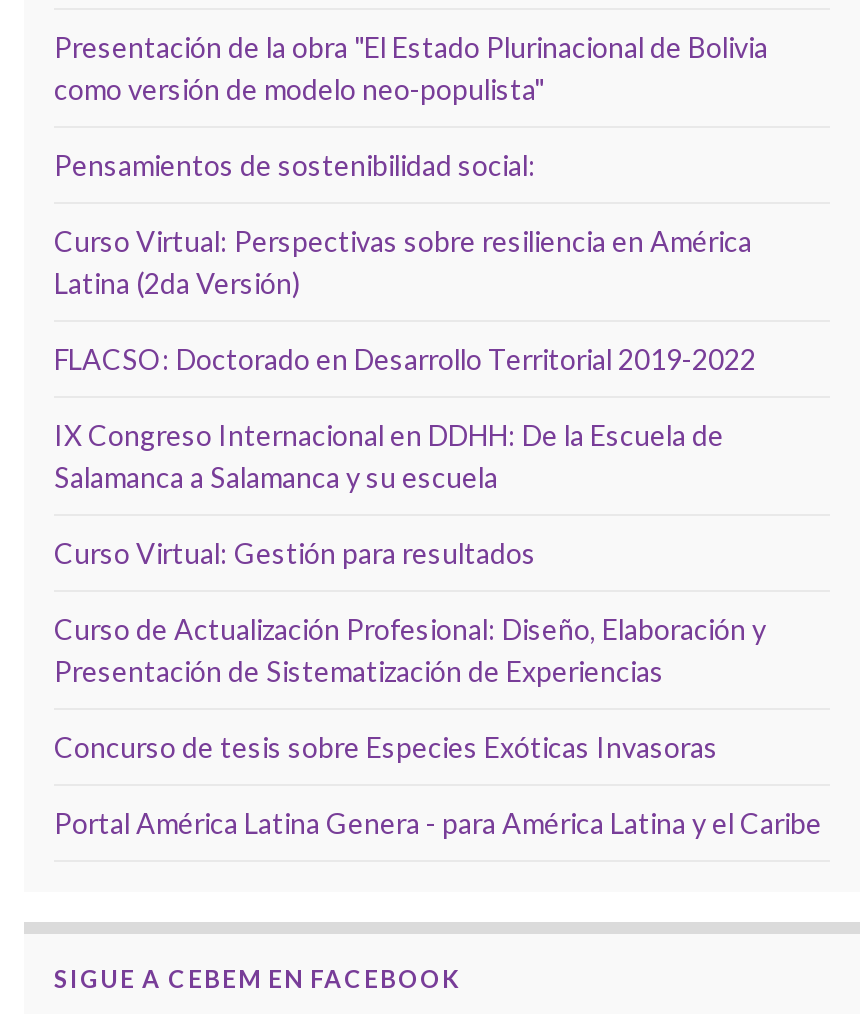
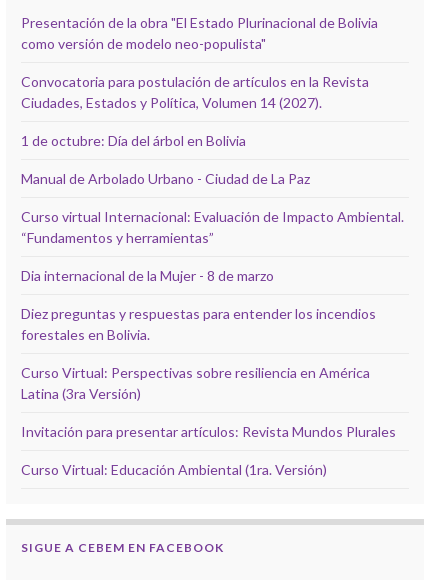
- Pensamientos de sostenibilidad social:
+ Convocatoria para postulación de artículos en la Revista
+ Ciudades, Estados y Política, Volumen 14 (2027).
+ 1 de octubre: Día del árbol en Bolivia
+ Manual de Arbolado Urbano - Ciudad de La Paz
+ Curso virtual Internacional: Evaluación de Impacto Ambiental.
+ “Fundamentos y herramientas”
+ Dia internacional de la Mujer - 8 de marzo
+ Diez preguntas y respuestas para entender los incendios
+ forestales en Bolivia.

moved down: Curso Virtual: Perspectivas sobre resiliencia en América

- Latina (2da Versión)
- FLACSO: Doctorado en Desarrollo Territorial 2019-2022
- IX Congreso Internacional en DDHH: De la Escuela de
- Salamanca a Salamanca y su escuela
- Curso Virtual: Gestión para resultados
- Curso de Actualización Profesional: Diseño, Elaboración y
- Presentación de Sistematización de Experiencias
- Concurso de tesis sobre Especies Exóticas Invasoras
- Portal América Latina Genera - para América Latina y el Caribe
+ Latina (3ra Versión)
+ Invitación para presentar artículos: Revista Mundos Plurales
+ Curso Virtual: Educación Ambiental (1ra. Versión)
